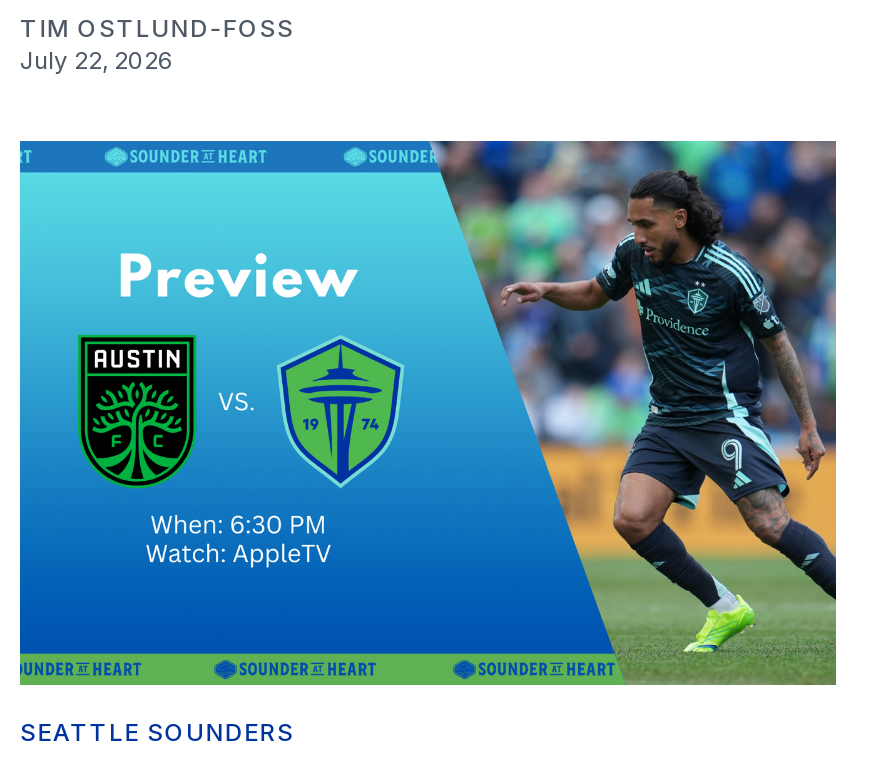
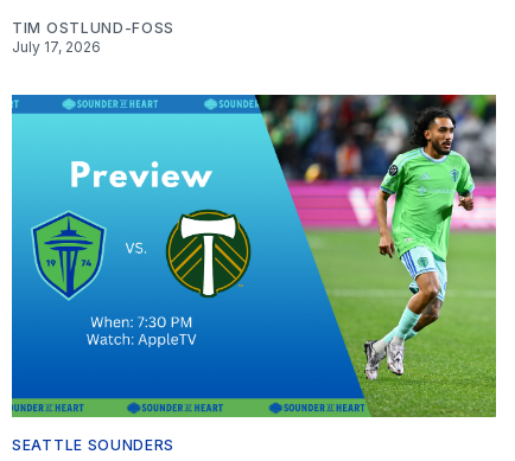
- July 22, 2026
+ July 17, 2026

- [image]
+ [image]

- [image]
+ [image]
